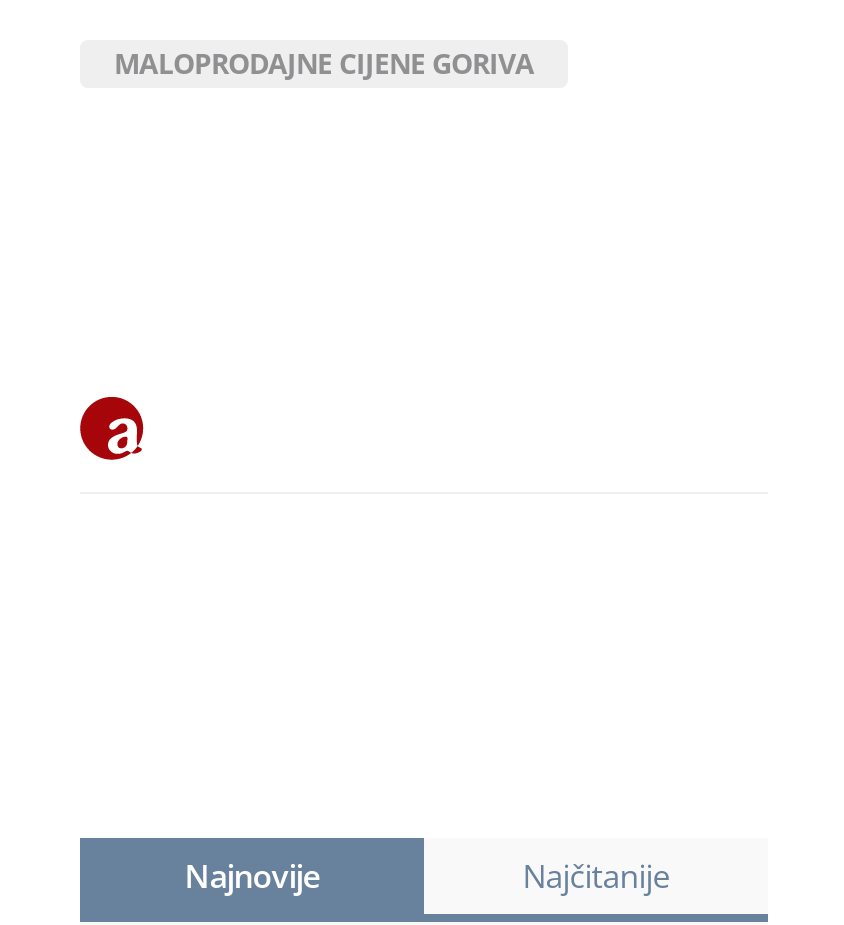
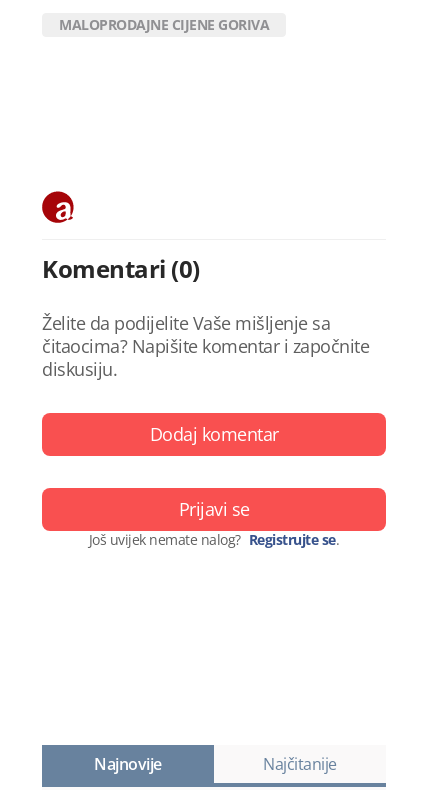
+ Komentari (0)
+ Želite da podijelite Vaše mišljenje sa
+ čitaocima? Napišite komentar i započnite
+ diskusiju.
+ Dodaj komentar
+ Prijavi se
+ Još uvijek nemate nalog? Registrujte se.
